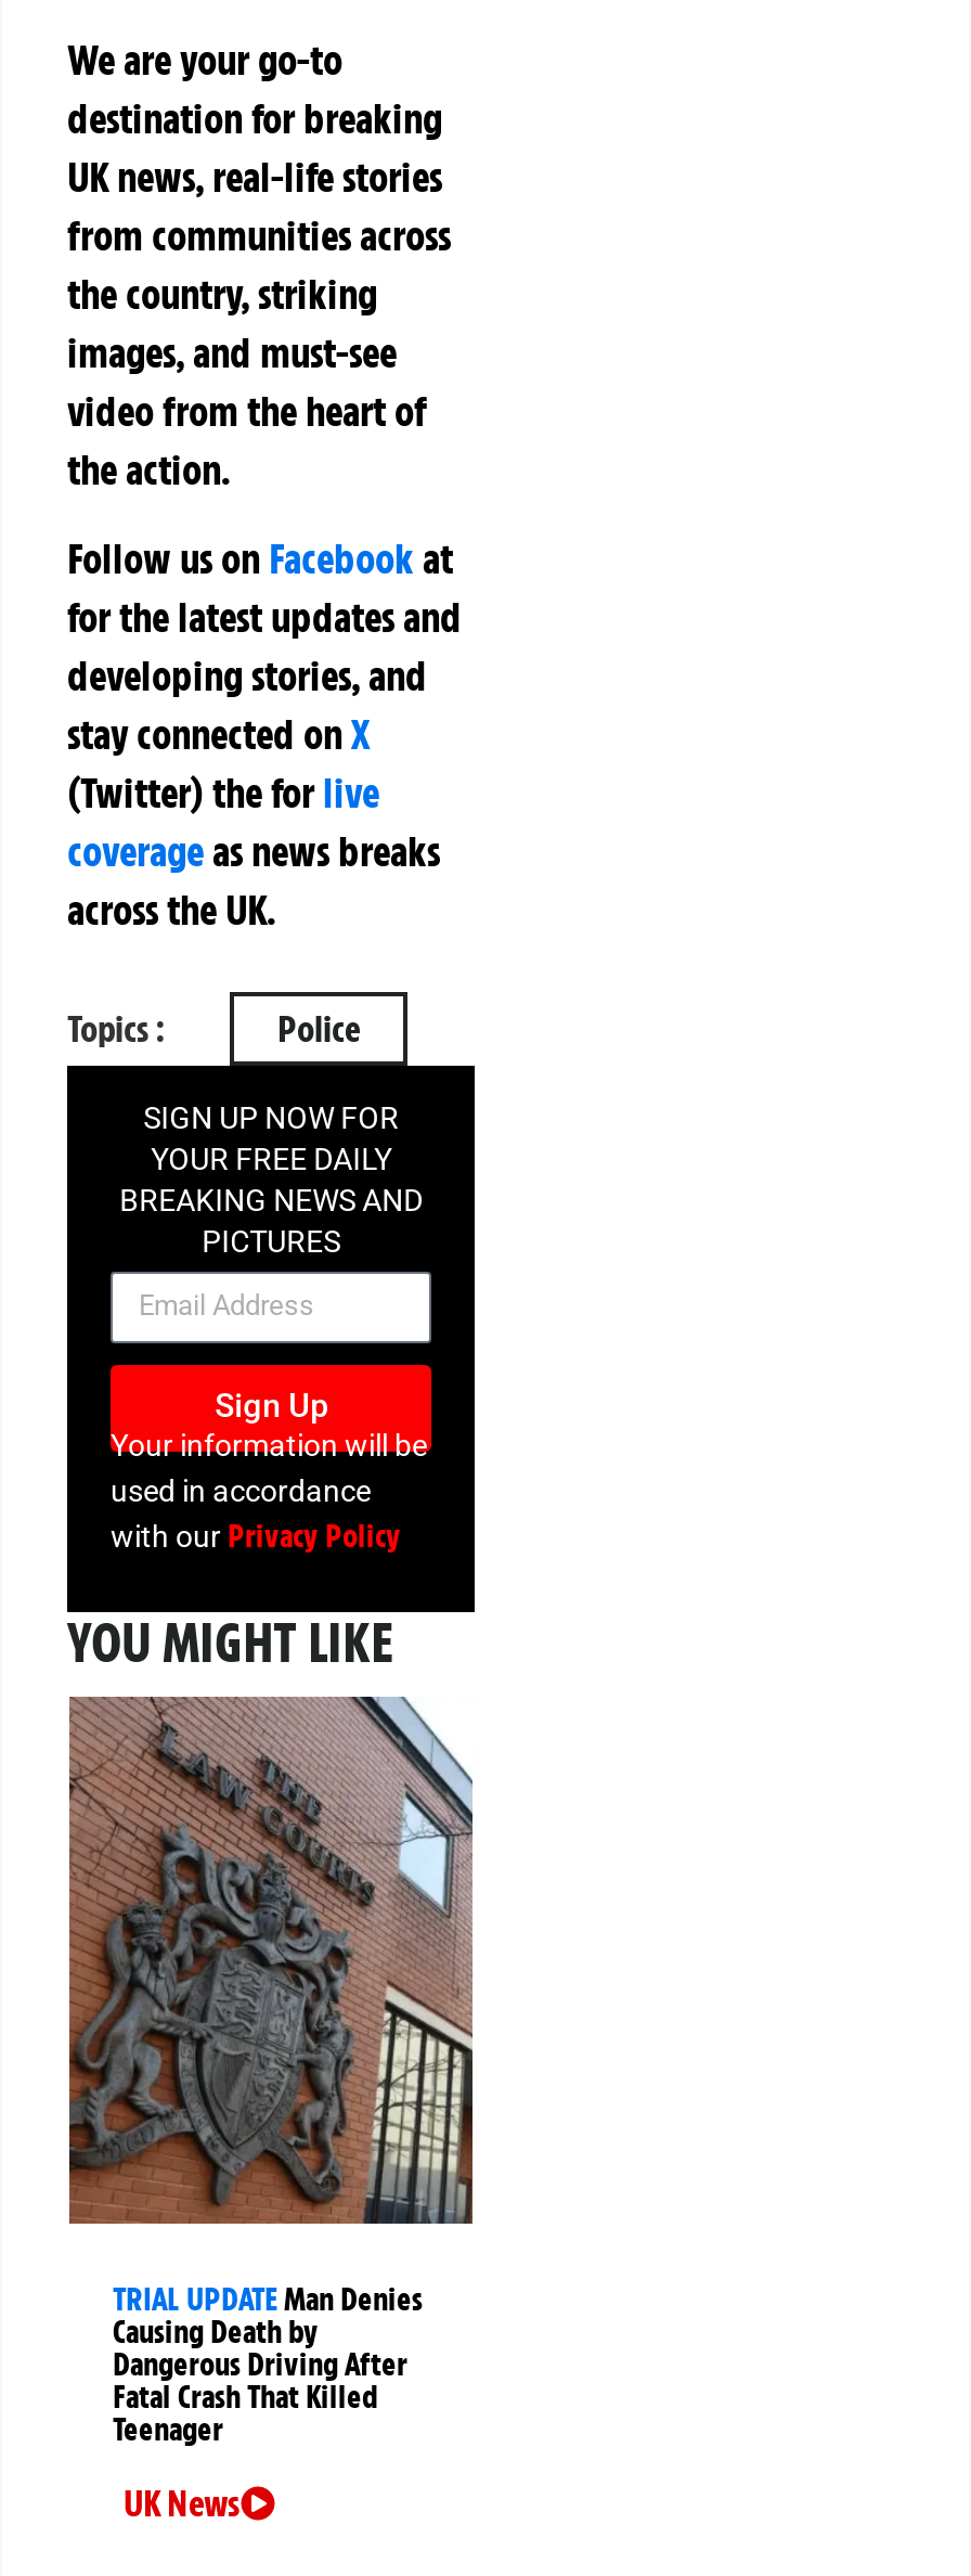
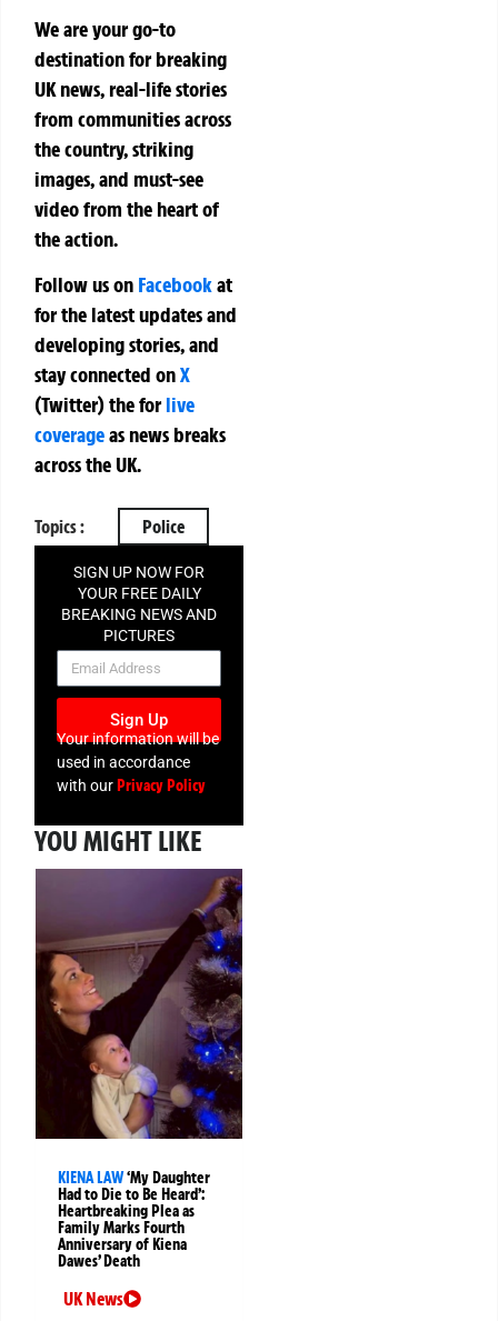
- [image]
- TRIAL UPDATE Man Denies
- Causing Death by
- Dangerous Driving After
- Fatal Crash That Killed
- Teenager
+ [image]
+ KIENA LAW ‘My Daughter
+ Had to Die to Be Heard’:
+ Heartbreaking Plea as
+ Family Marks Fourth
+ Anniversary of Kiena
+ Dawes’ Death
